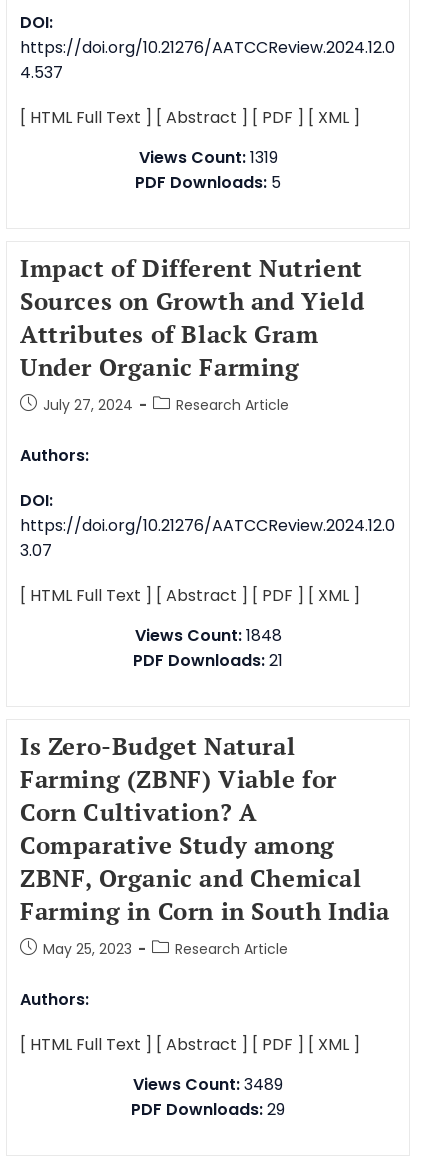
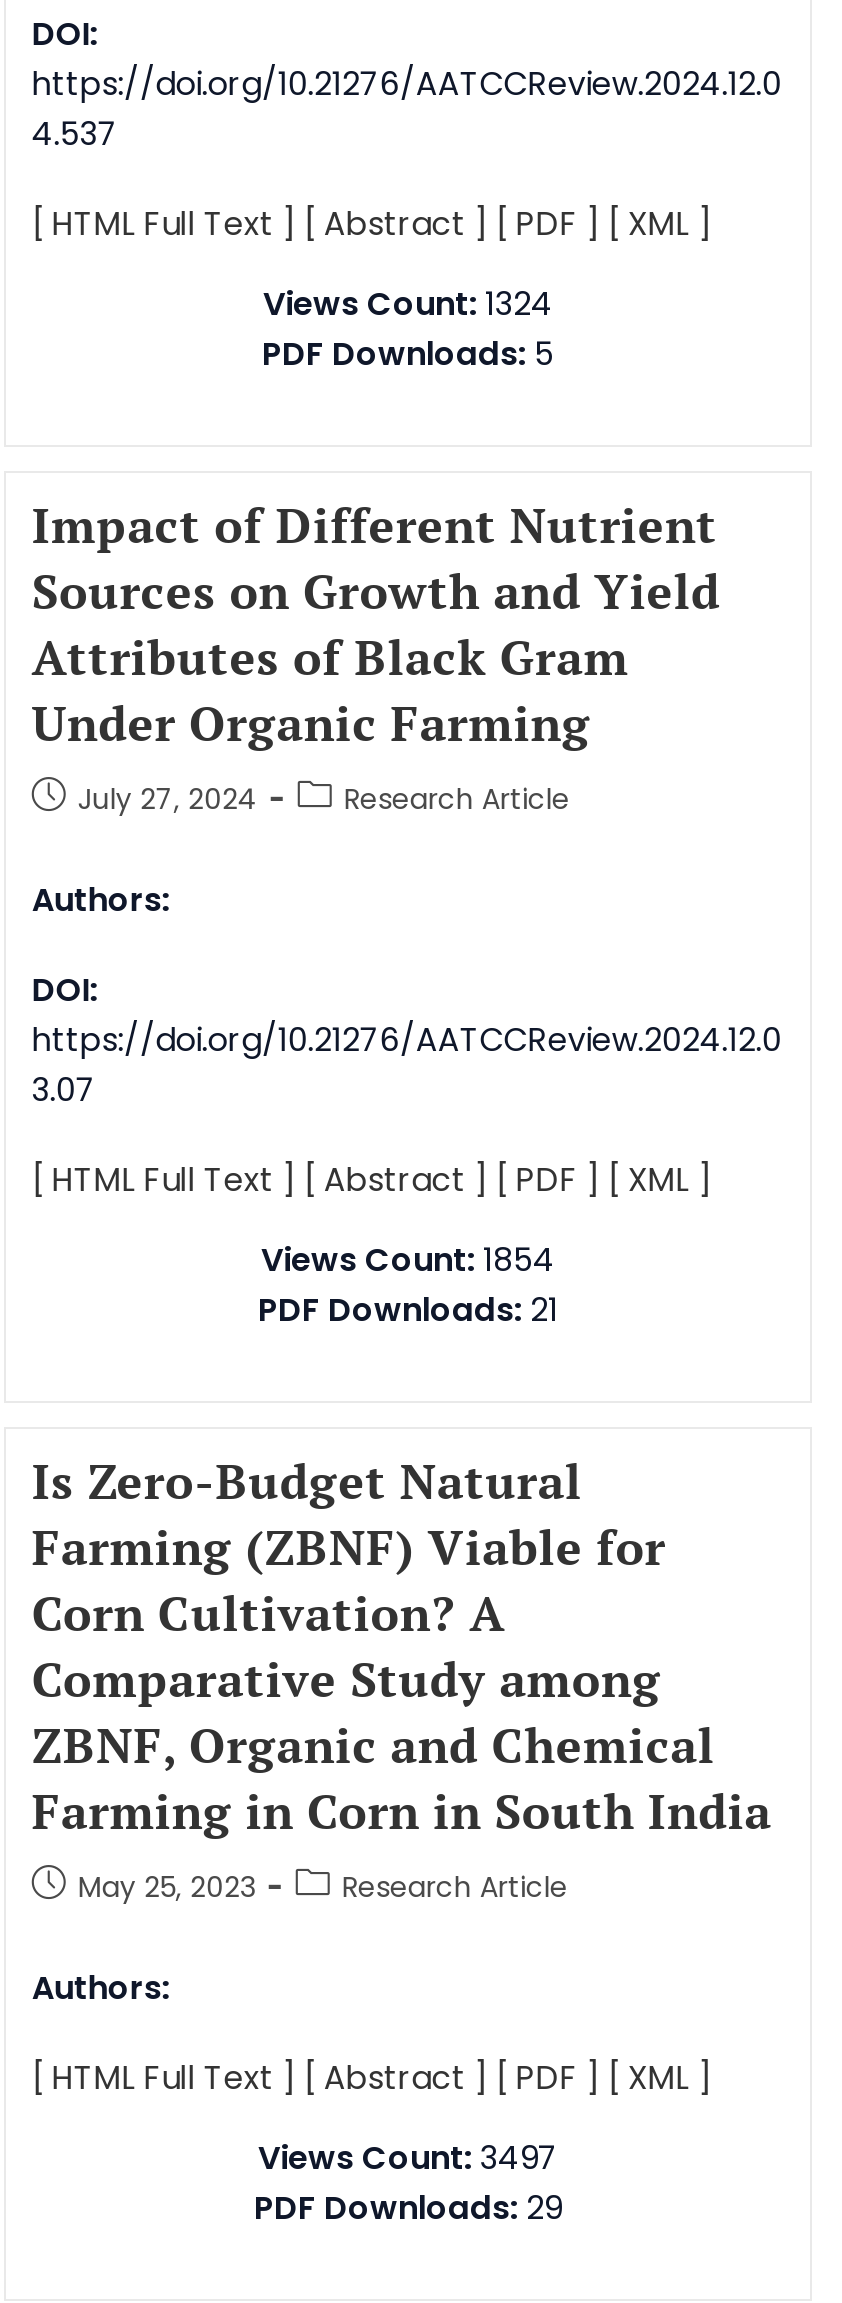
- Views Count: 1319
+ Views Count: 1324

- Views Count: 1848
+ Views Count: 1854

- Views Count: 3489
+ Views Count: 3497
